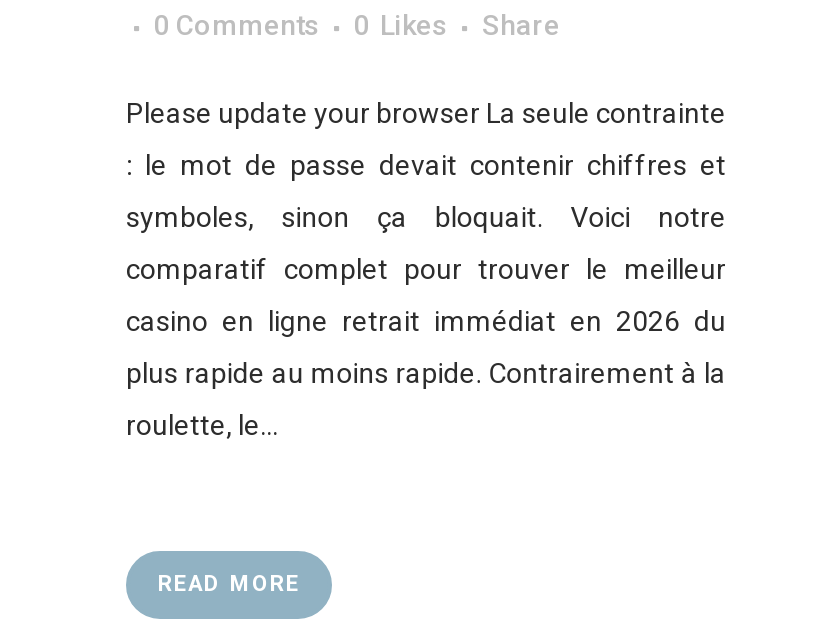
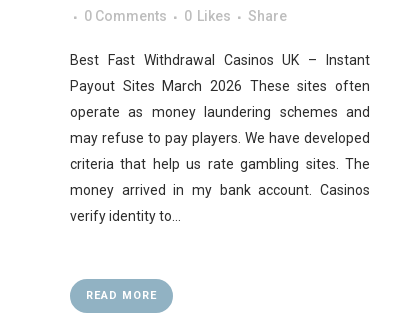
- Please update your browser La seule contrainte
+ Best Fast Withdrawal Casinos UK – Instant

- : le mot de passe devait contenir chiffres et
+ Payout Sites March 2026 These sites often

- symboles, sinon ça bloquait. Voici notre
+ operate as money laundering schemes and

- comparatif complet pour trouver le meilleur
+ may refuse to pay players. We have developed

- casino en ligne retrait immédiat en 2026 du
+ criteria that help us rate gambling sites. The

- plus rapide au moins rapide. Contrairement à la
+ money arrived in my bank account. Casinos

- roulette, le...
+ verify identity to...
